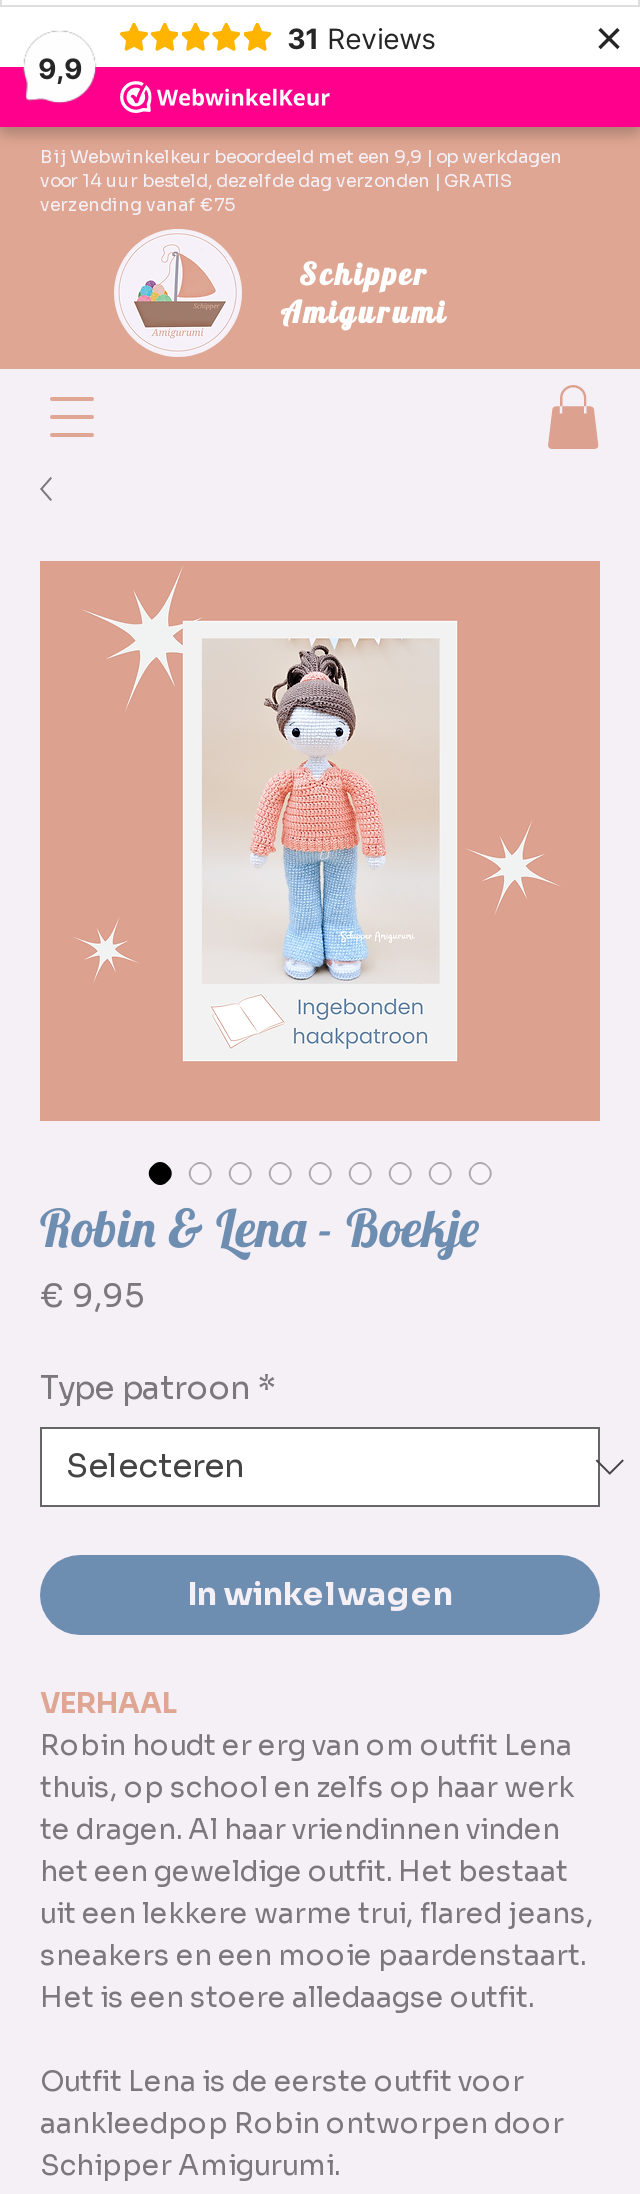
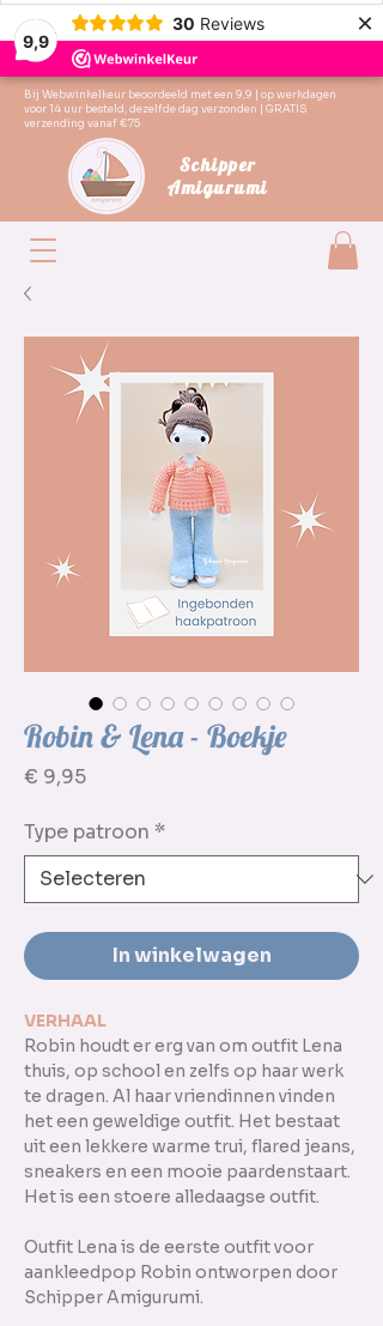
- 31 Reviews
+ 30 Reviews
